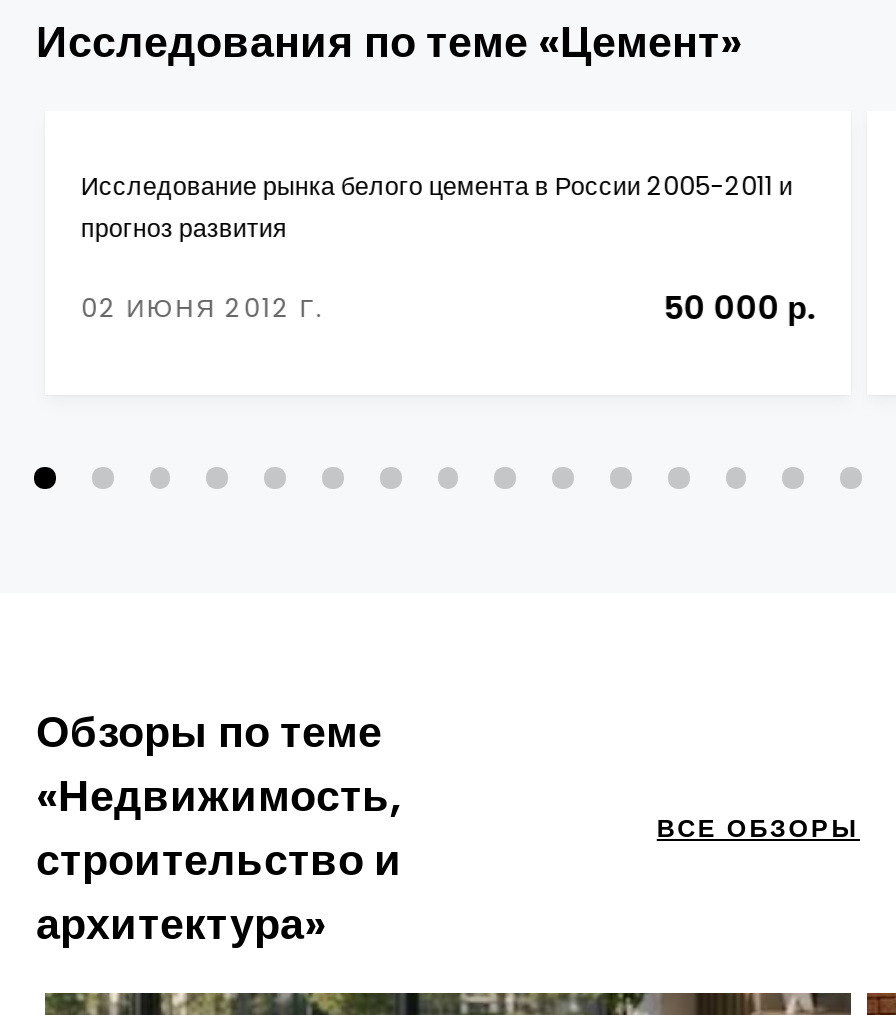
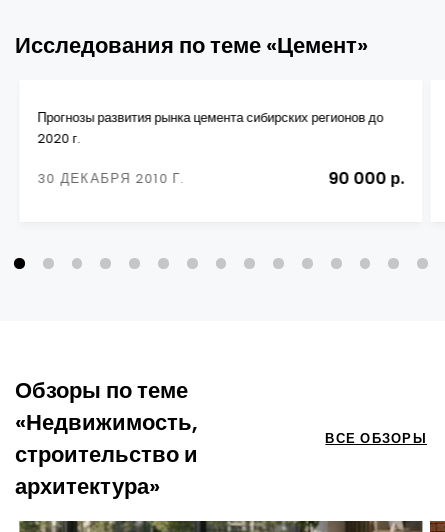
- Исследование рынка белого цемента в России 2005-2011 и
- прогноз развития
+ Прогнозы развития рынка цемента сибирских регионов до
+ 2020 г.

- 02 ИЮНЯ 2012 Г.
- 50 000 р.
+ 30 ДЕКАБРЯ 2010 Г.
+ 90 000 р.
